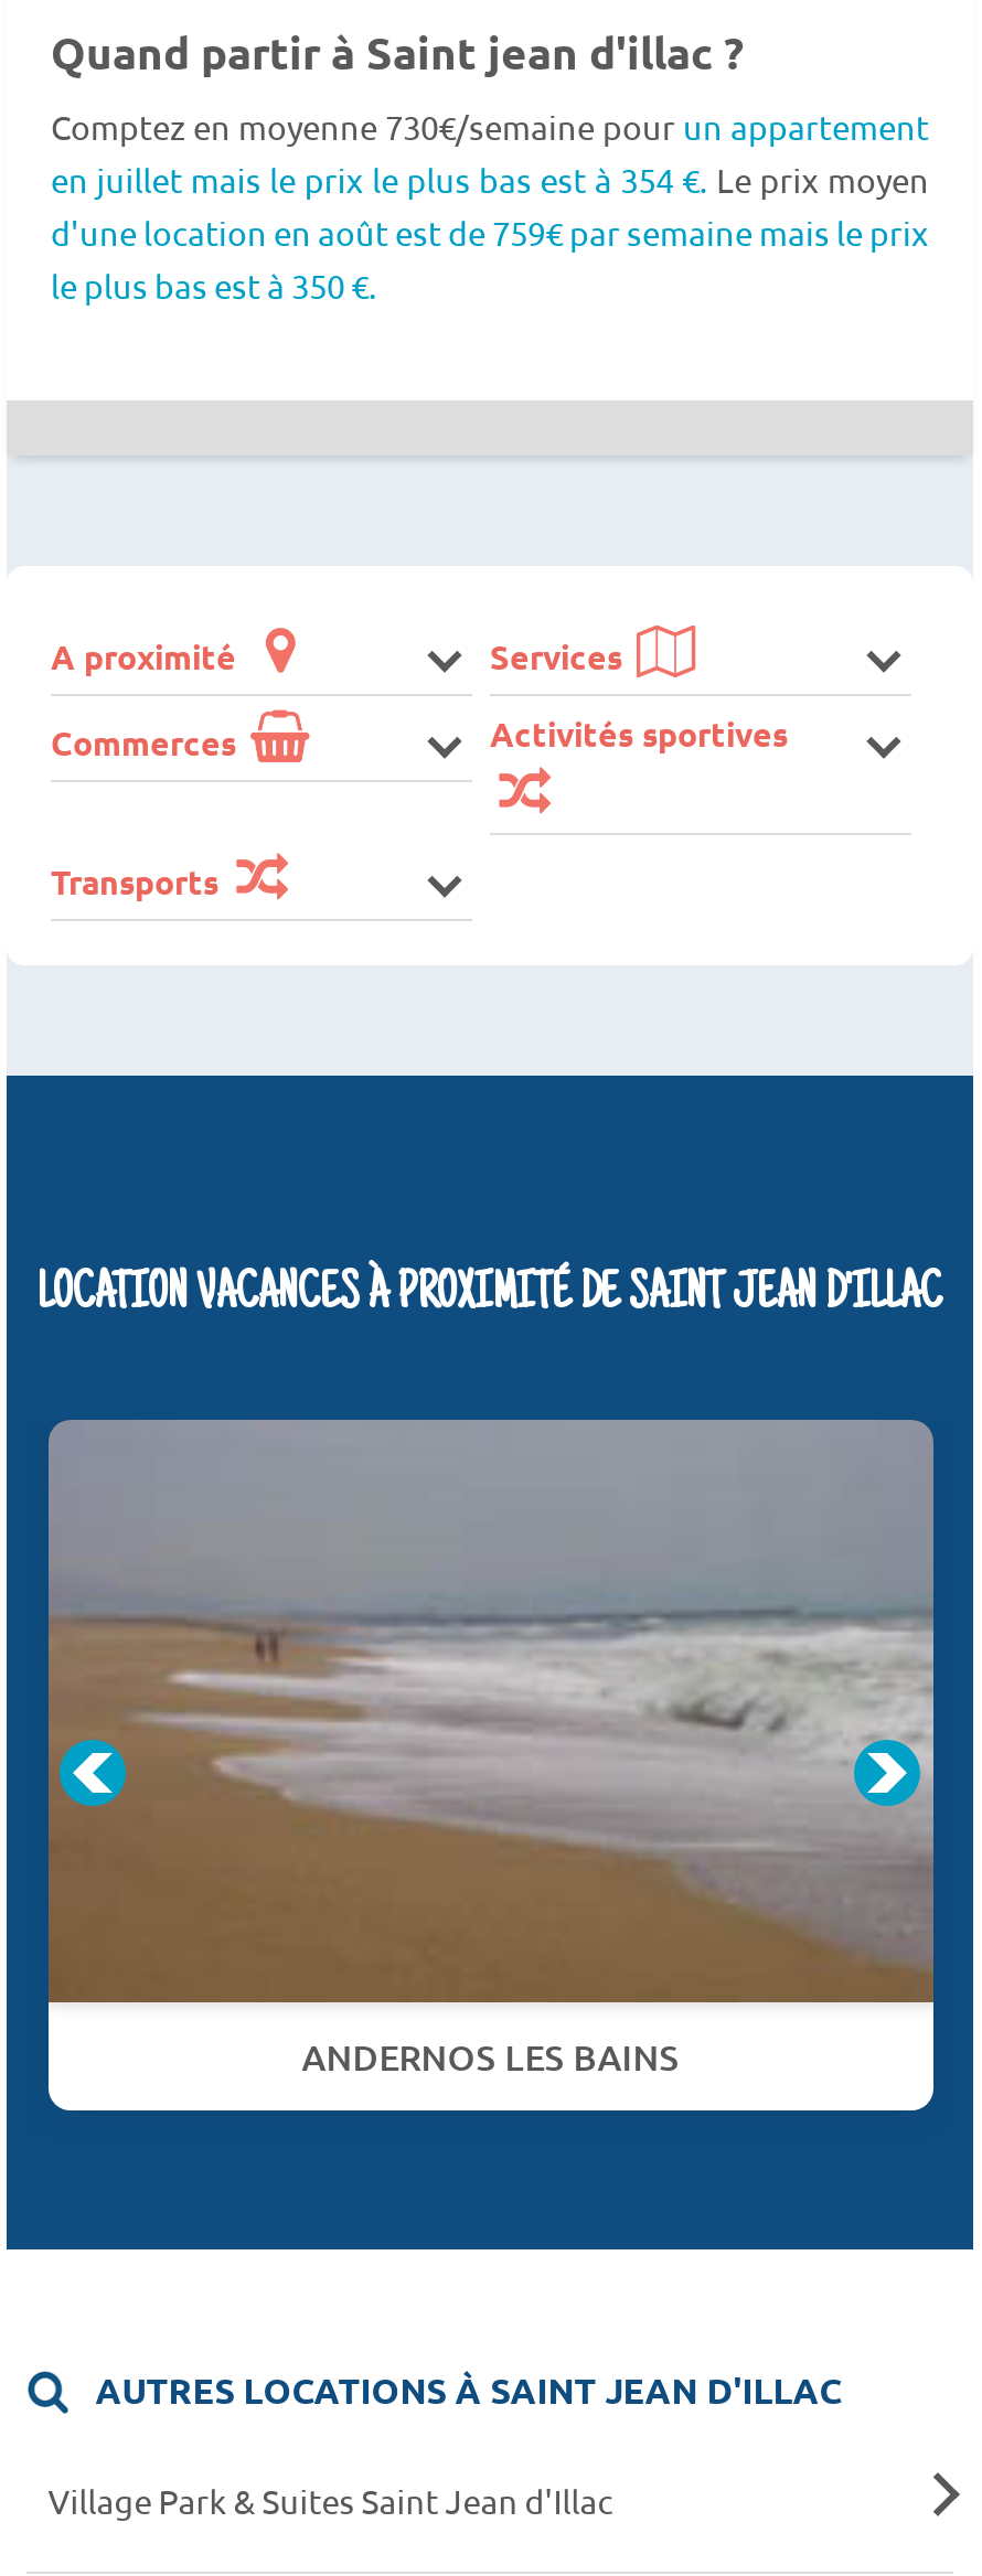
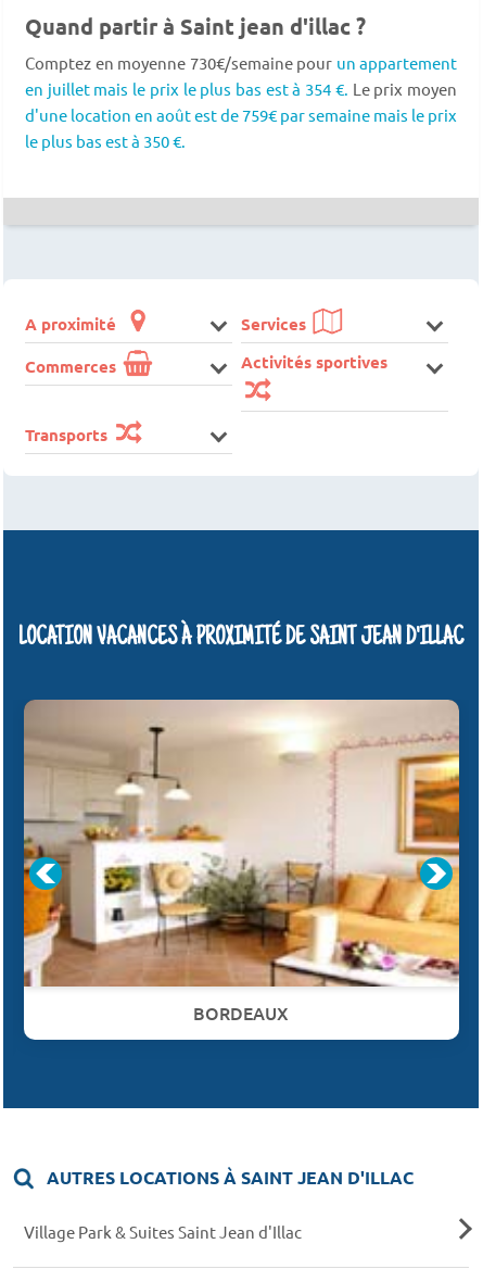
- [image]
- ANDERNOS LES BAINS
+ [image]
+ BORDEAUX
